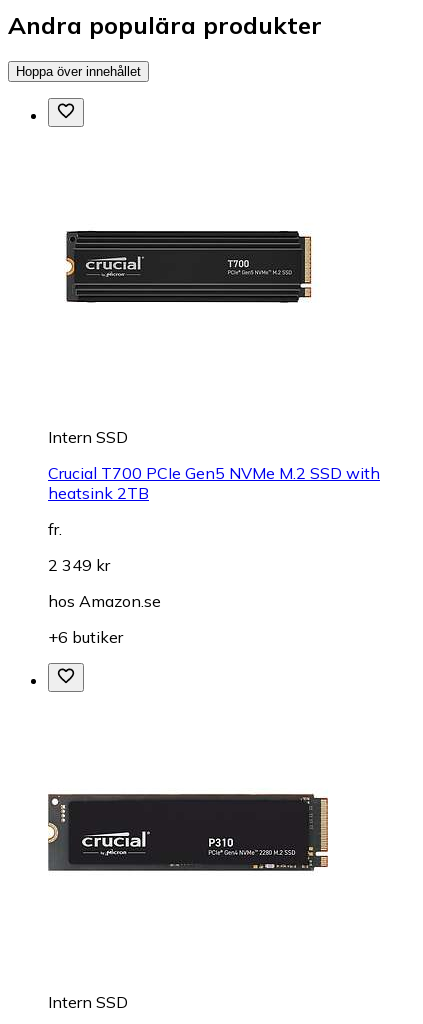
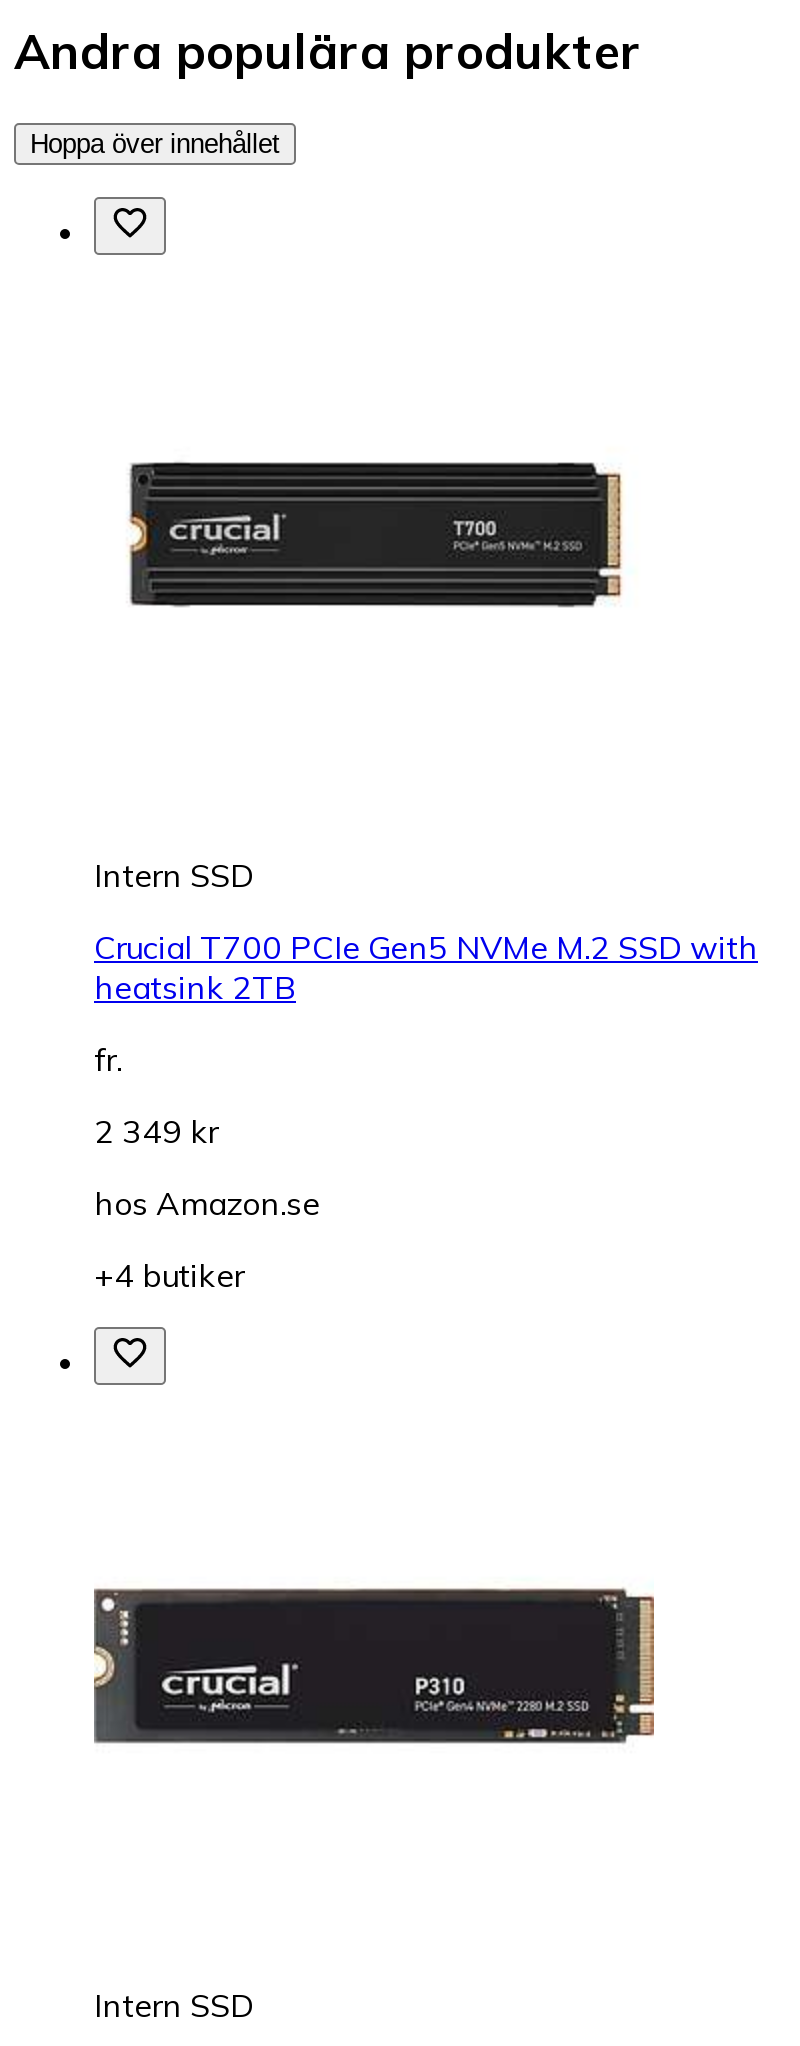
- +6 butiker
+ +4 butiker
